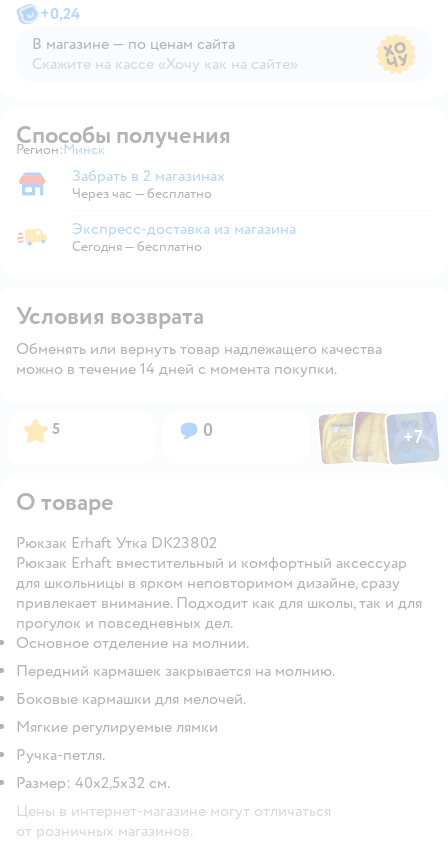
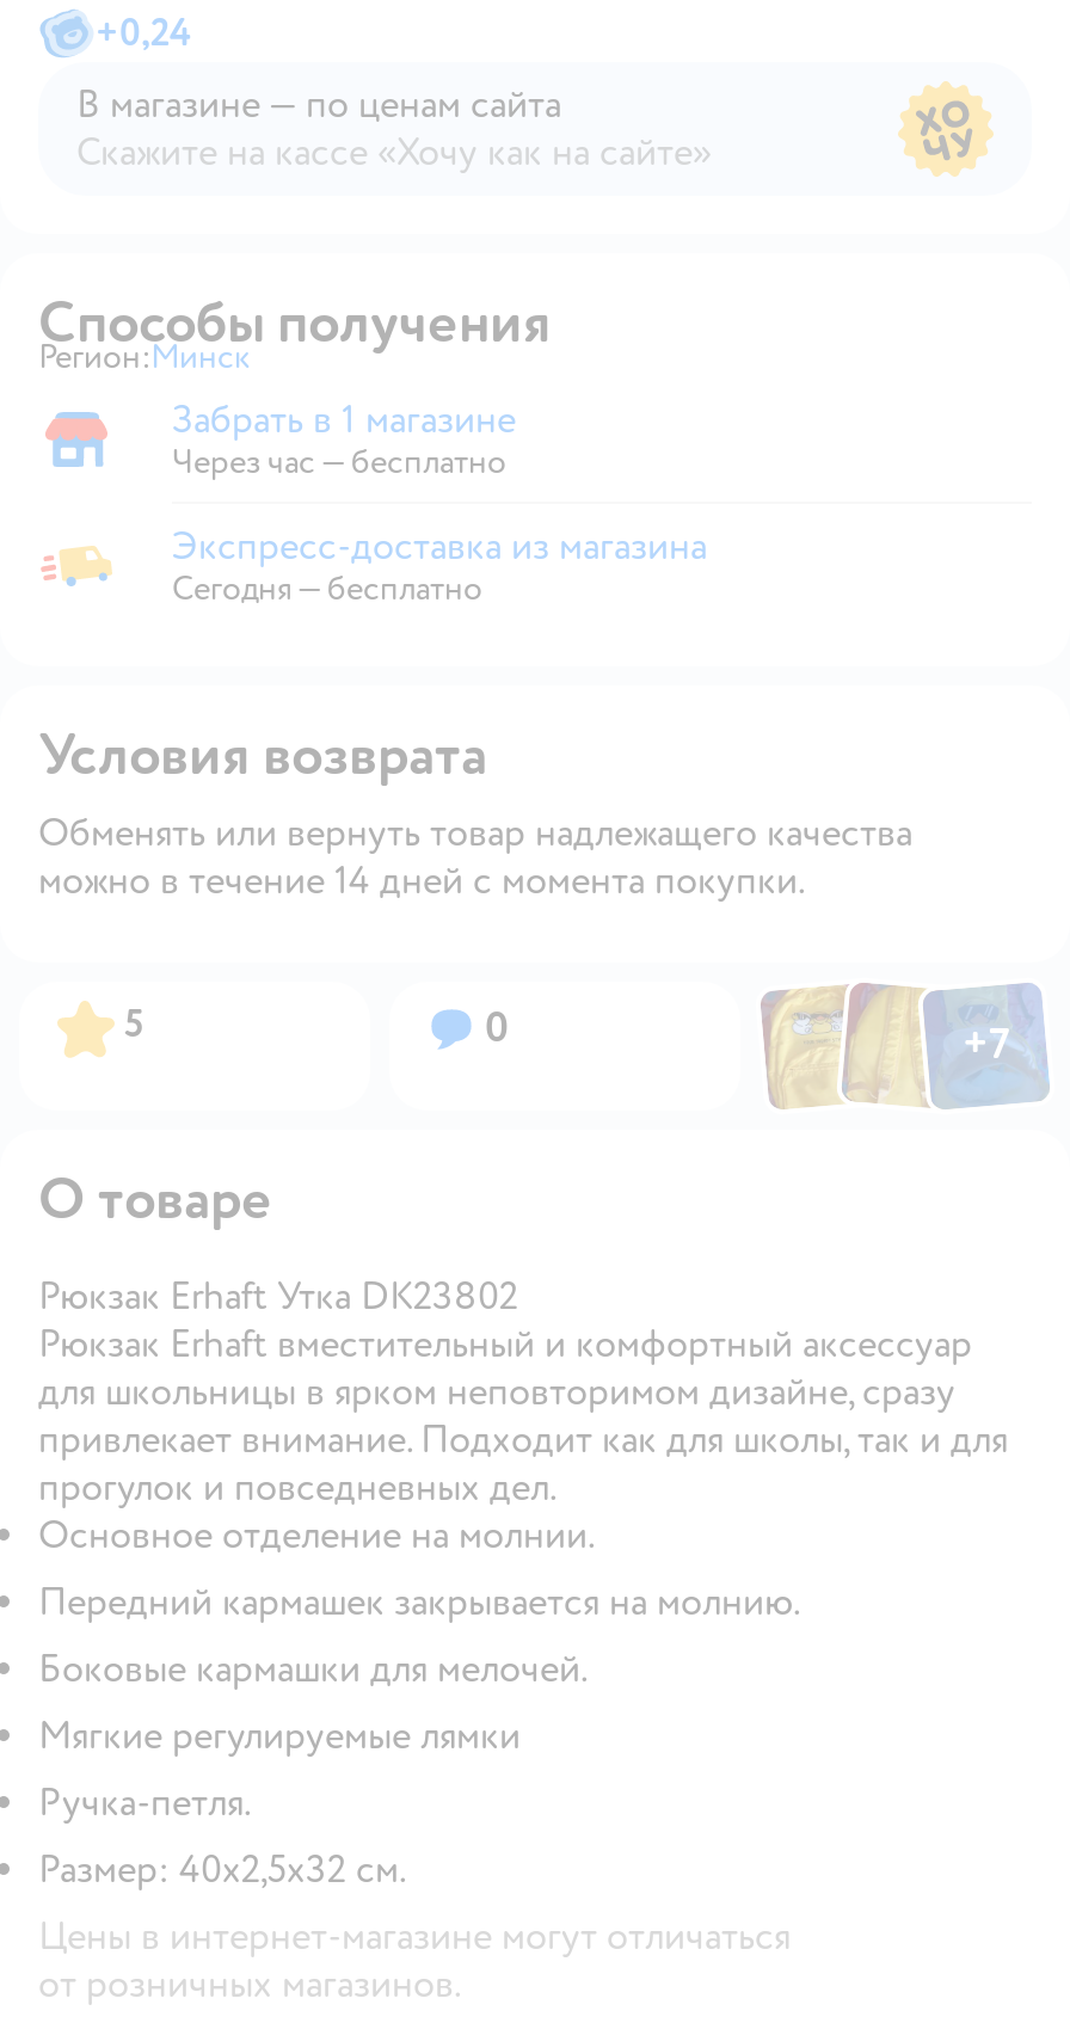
- Забрать в 2 магазинах
+ Забрать в 1 магазине
